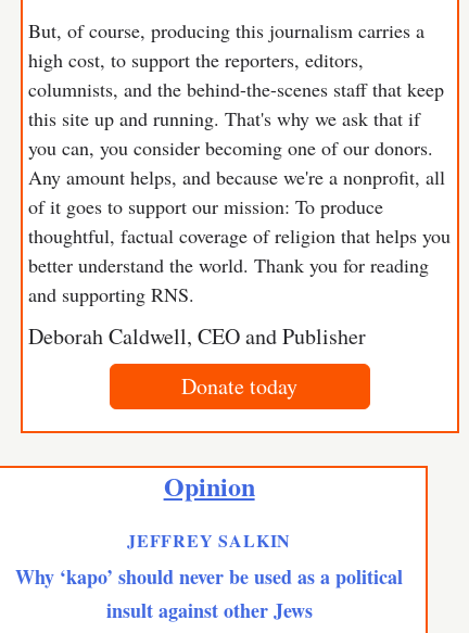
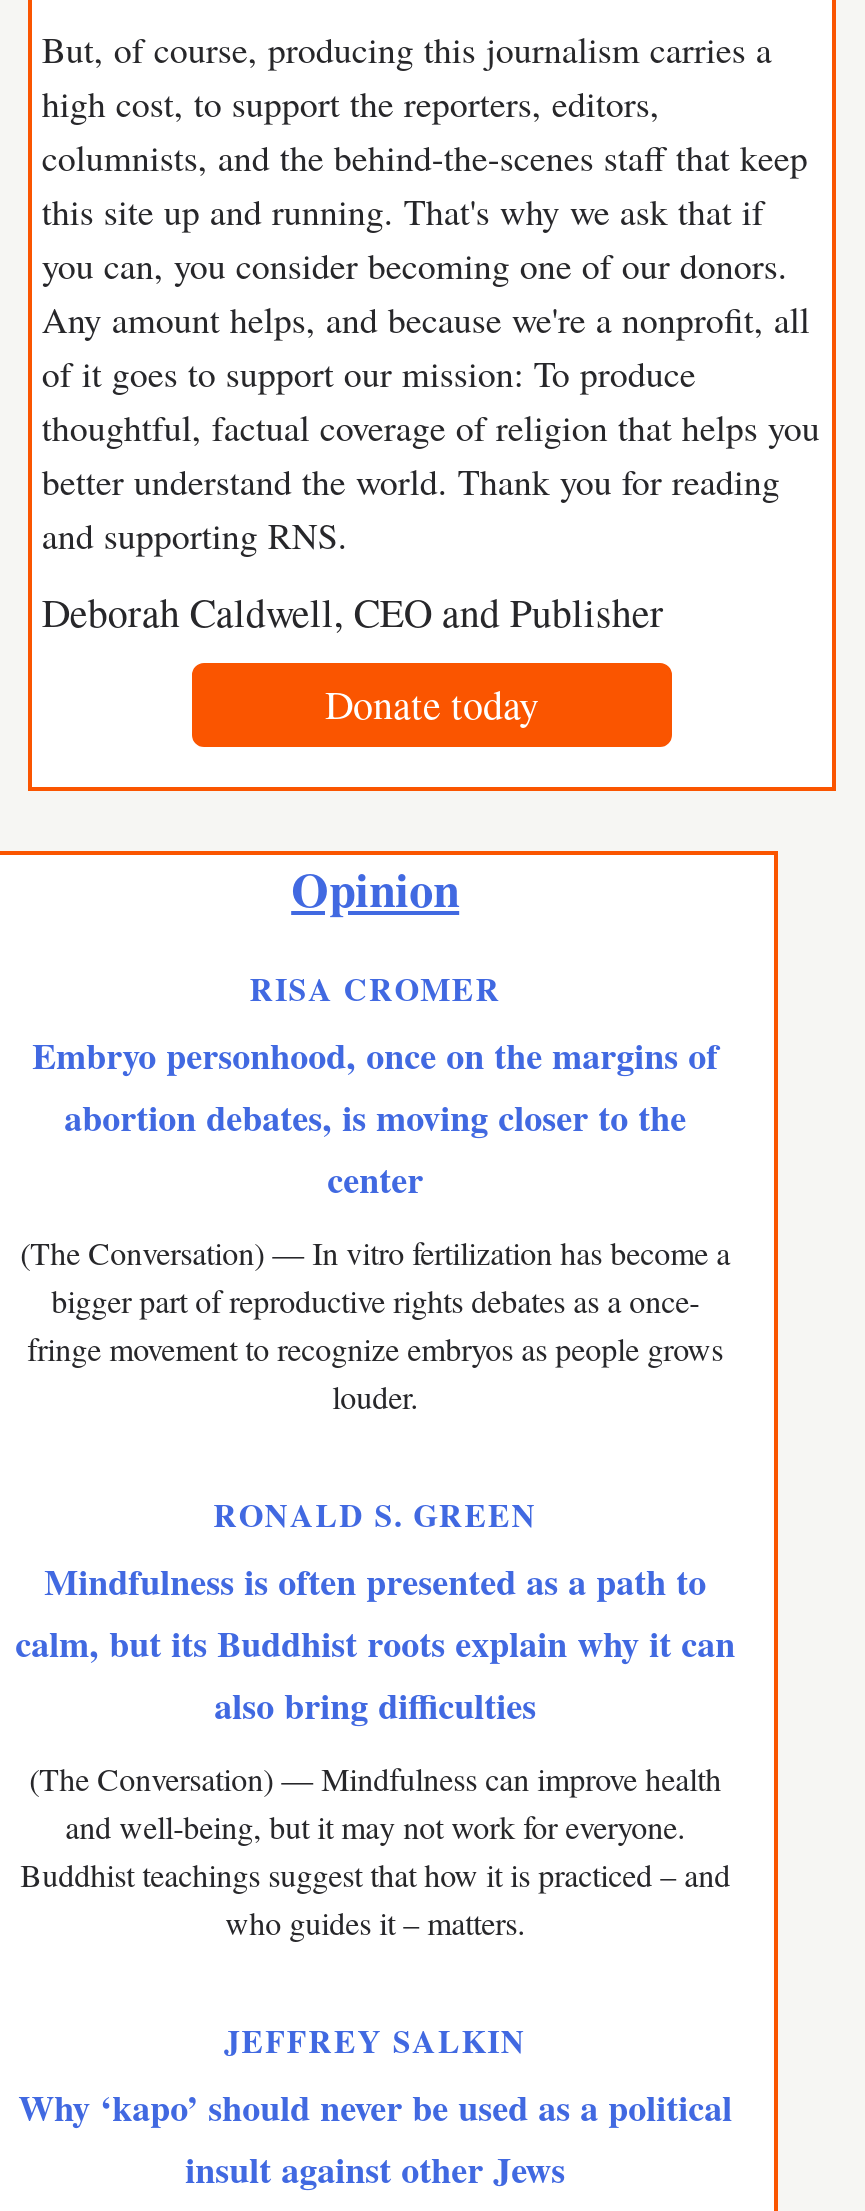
+ RISA CROMER
+ Embryo personhood, once on the margins of
+ abortion debates, is moving closer to the
+ center
+ (The Conversation) — In vitro fertilization has become a
+ bigger part of reproductive rights debates as a once-
+ fringe movement to recognize embryos as people grows
+ louder.
+ RONALD S. GREEN
+ Mindfulness is often presented as a path to
+ calm, but its Buddhist roots explain why it can
+ also bring difficulties
+ (The Conversation) — Mindfulness can improve health
+ and well-being, but it may not work for everyone.
+ Buddhist teachings suggest that how it is practiced – and
+ who guides it – matters.
